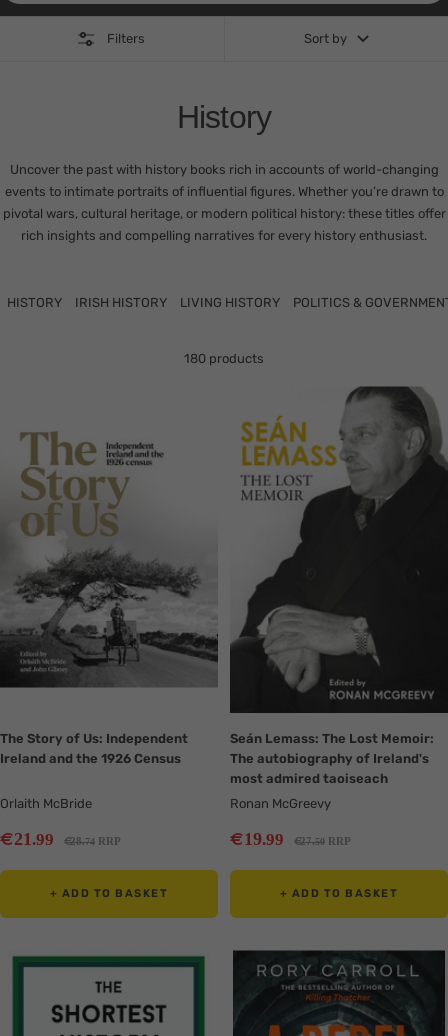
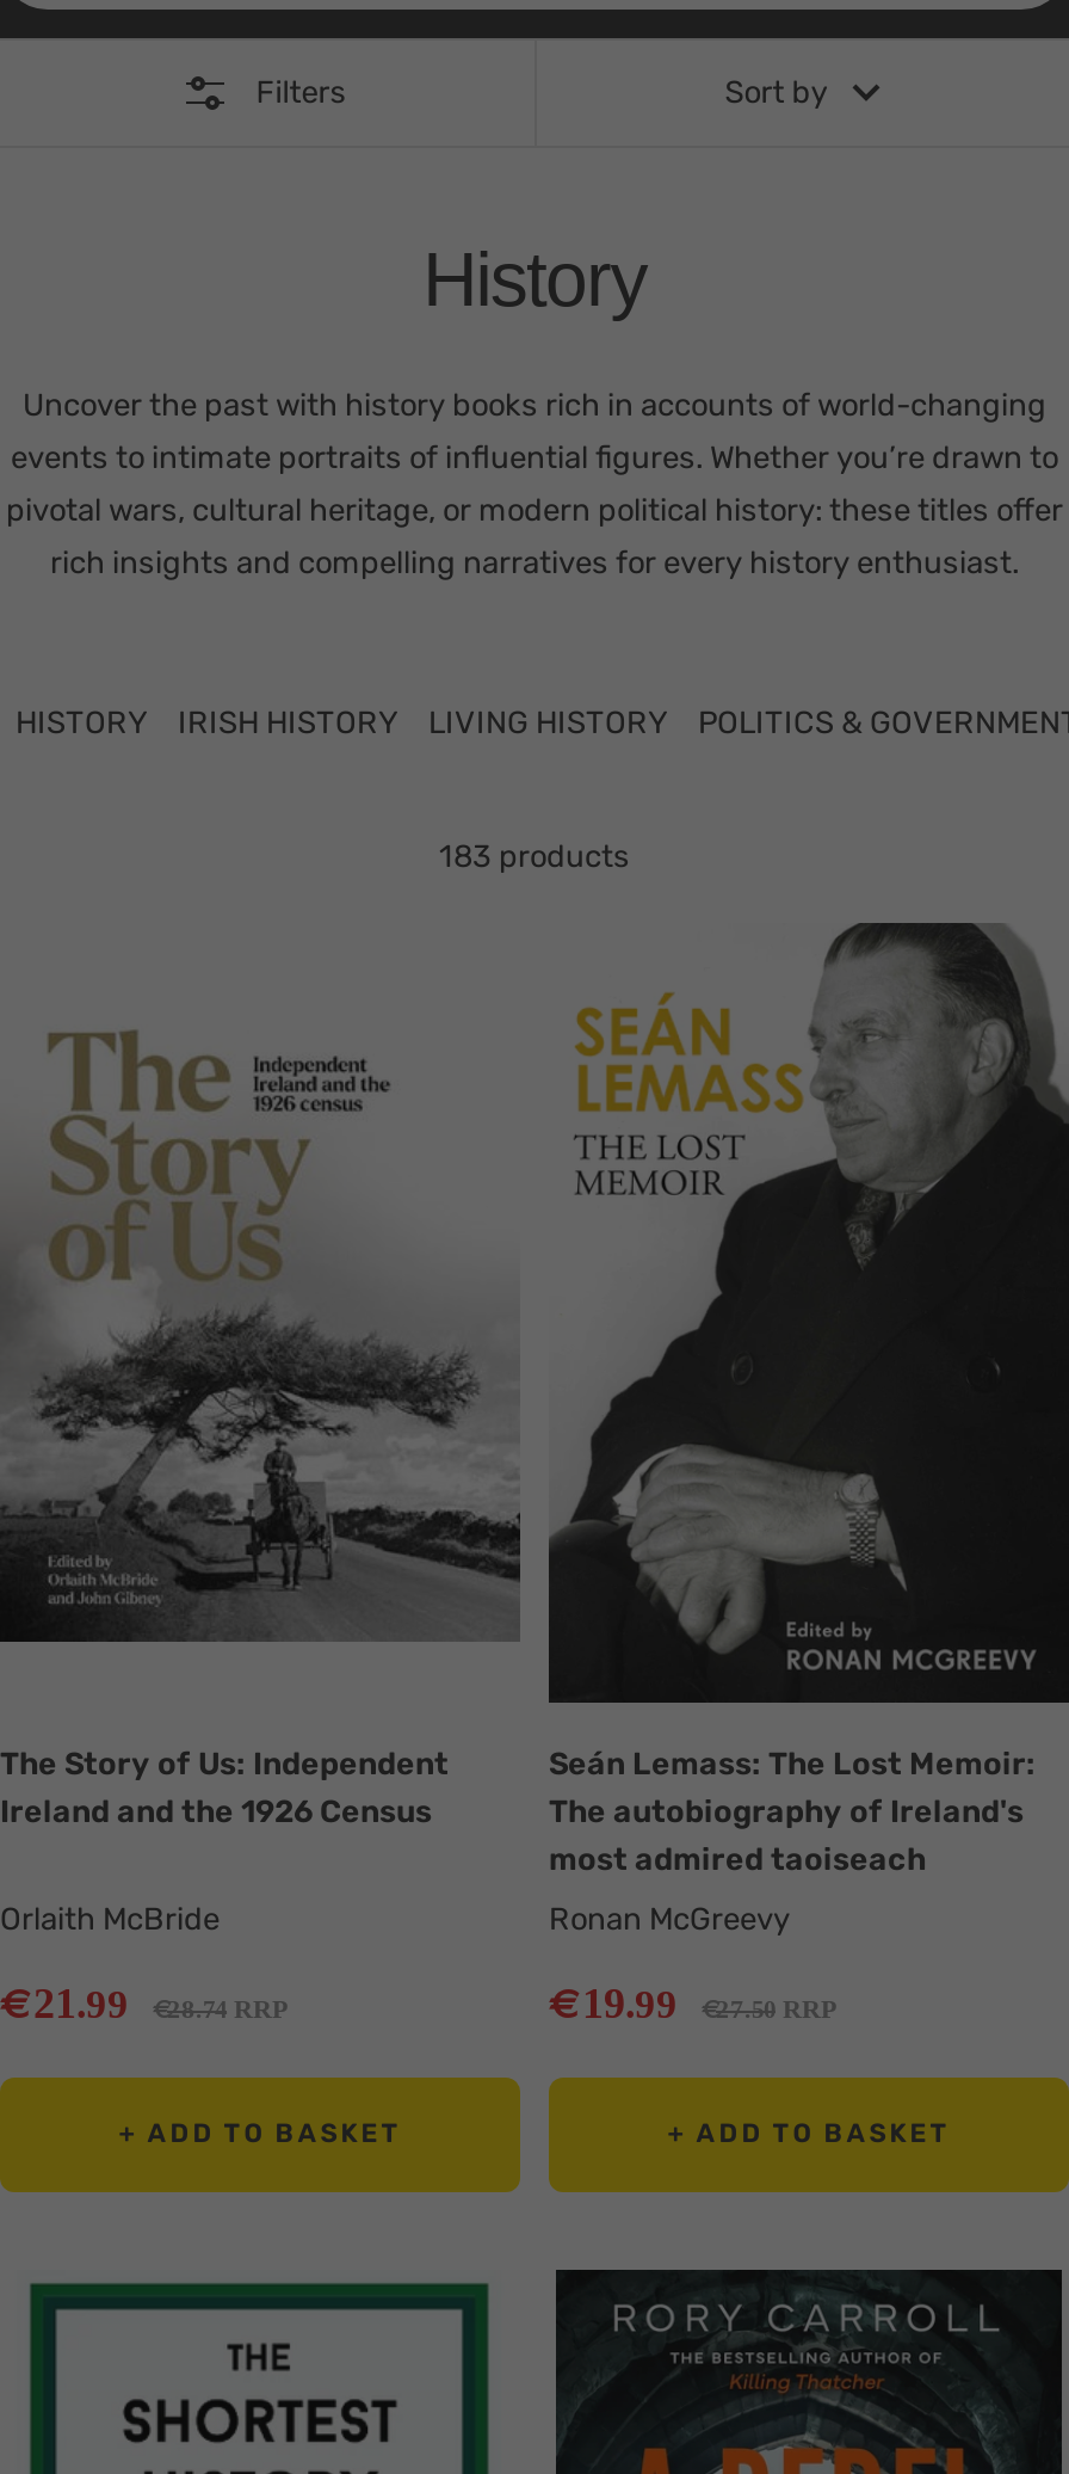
- 180 products
+ 183 products
